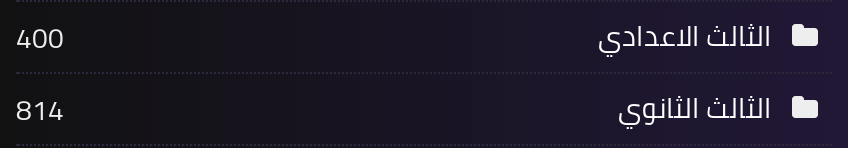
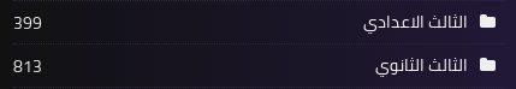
- 400
+ 399

- 814
+ 813
